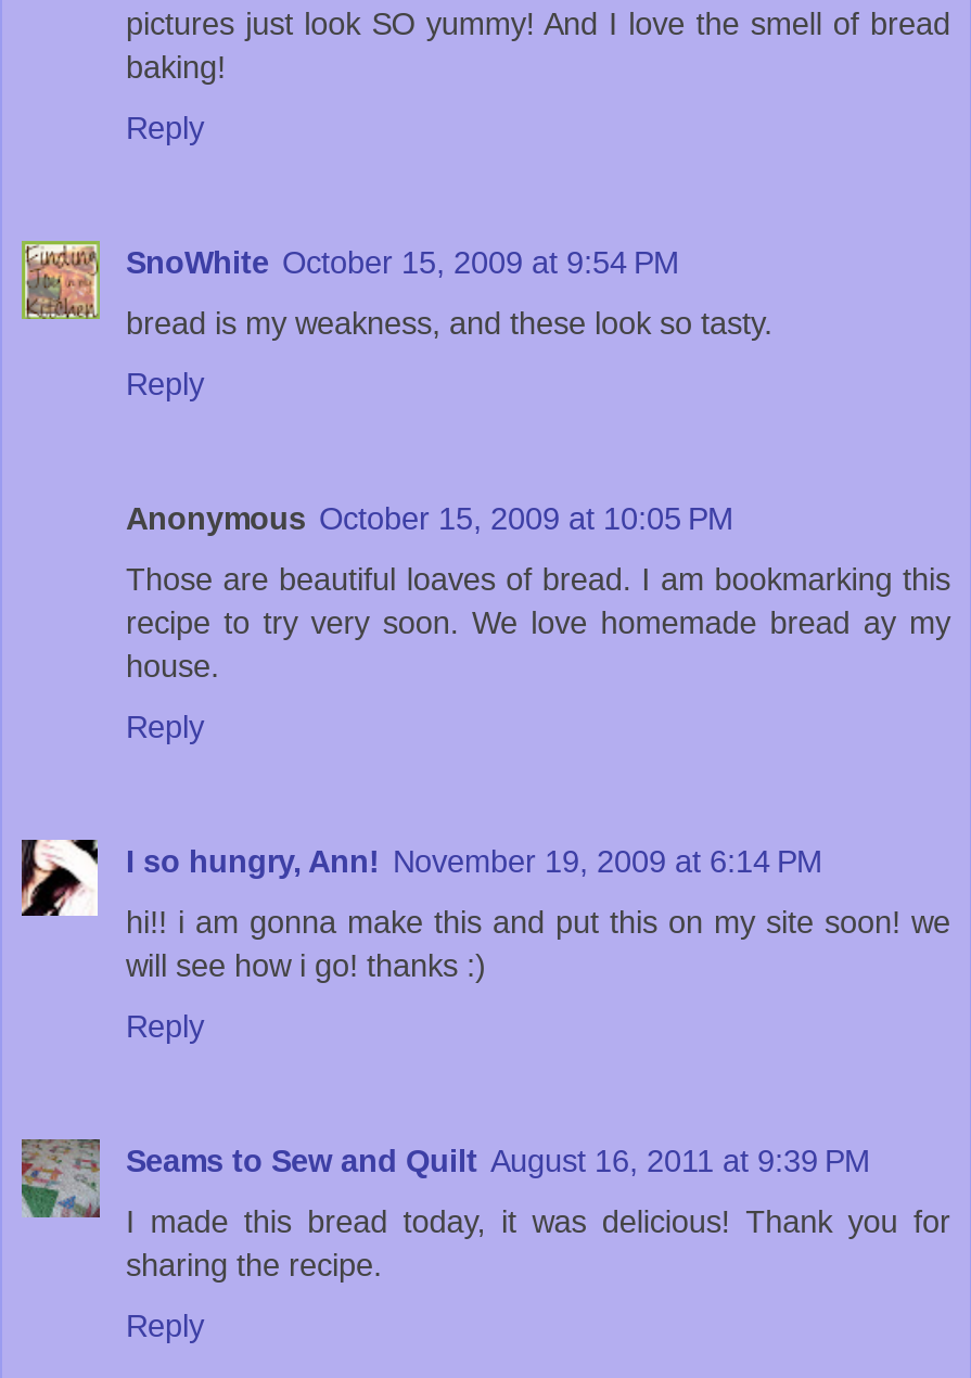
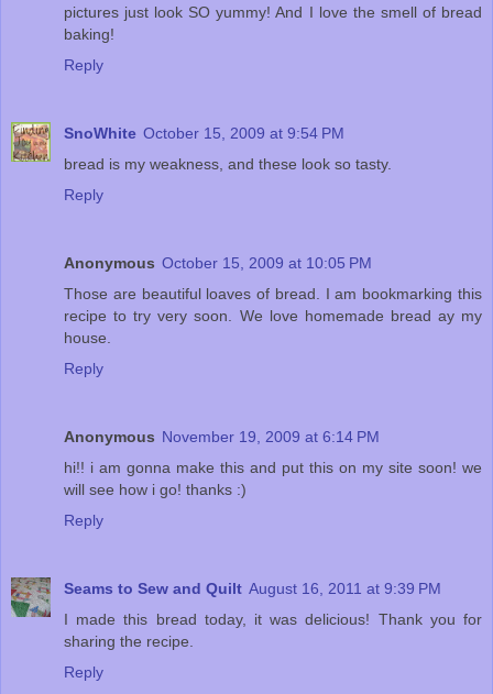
- [image]

- I so hungry, Ann! November 19, 2009 at 6:14 PM
+ Anonymous November 19, 2009 at 6:14 PM
